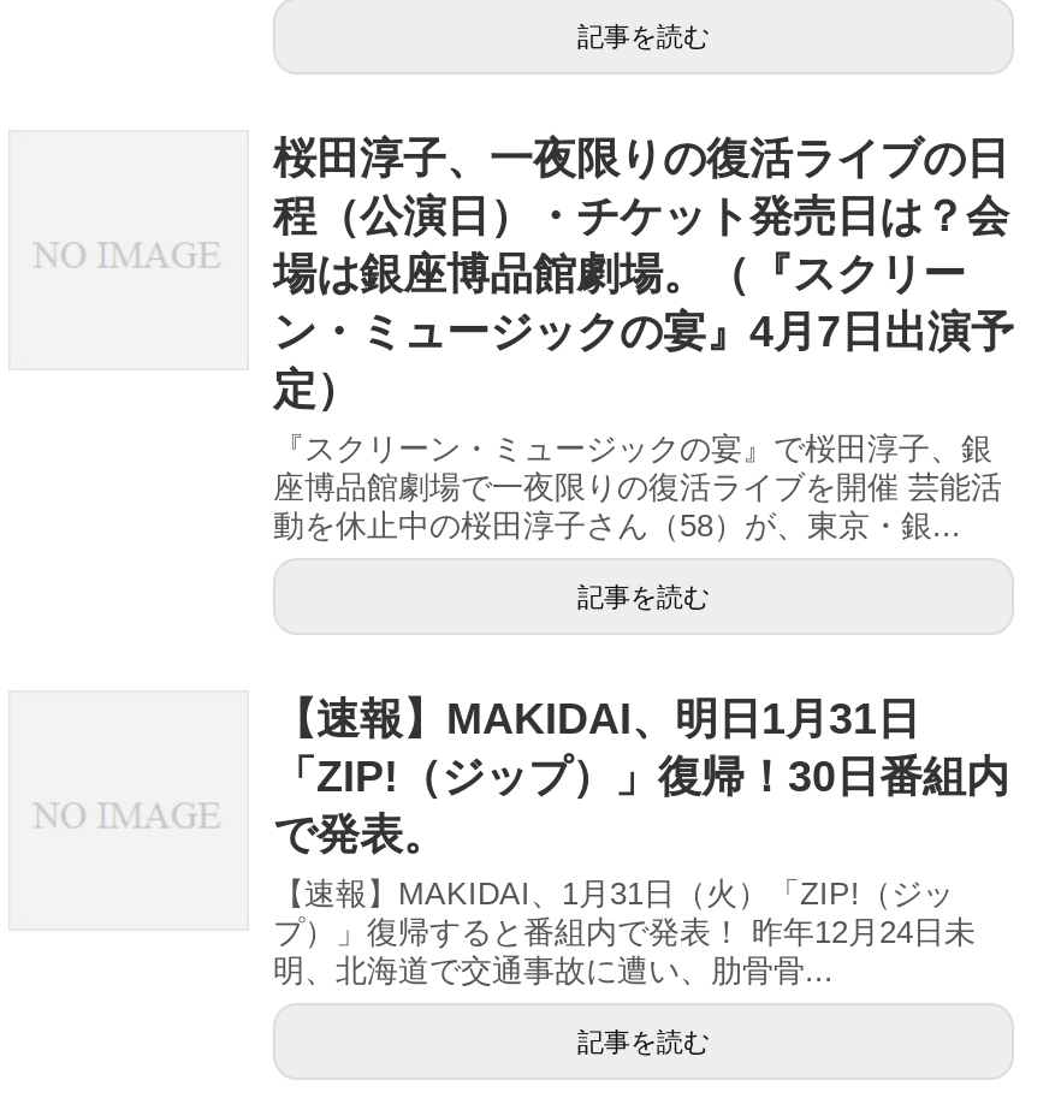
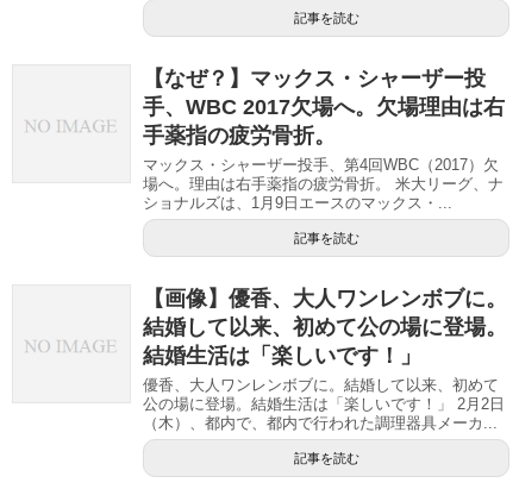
- 桜田淳子、一夜限りの復活ライブの日
- 程（公演日）・チケット発売日は？会
- 場は銀座博品館劇場。（『スクリー
- ン・ミュージックの宴』4月7日出演予
- 定）
- 『スクリーン・ミュージックの宴』で桜田淳子、銀
- 座博品館劇場で一夜限りの復活ライブを開催 芸能活
- 動を休止中の桜田淳子さん（58）が、東京・銀...
+ 【なぜ？】マックス・シャーザー投
+ 手、WBC 2017欠場へ。欠場理由は右
+ 手薬指の疲労骨折。
+ マックス・シャーザー投手、第4回WBC（2017）欠
+ 場へ。理由は右手薬指の疲労骨折。 米大リーグ、ナ
+ ショナルズは、1月9日エースのマックス・...

- 【速報】MAKIDAI、明日1月31日
- 「ZIP!（ジップ）」復帰！30日番組内
- で発表。
- 【速報】MAKIDAI、1月31日（火）「ZIP!（ジッ
- プ）」復帰すると番組内で発表！ 昨年12月24日未
- 明、北海道で交通事故に遭い、肋骨骨...
+ 【画像】優香、大人ワンレンボブに。
+ 結婚して以来、初めて公の場に登場。
+ 結婚生活は「楽しいです！」
+ 優香、大人ワンレンボブに。結婚して以来、初めて
+ 公の場に登場。結婚生活は「楽しいです！」 2月2日
+ （木）、都内で、都内で行われた調理器具メーカ...
